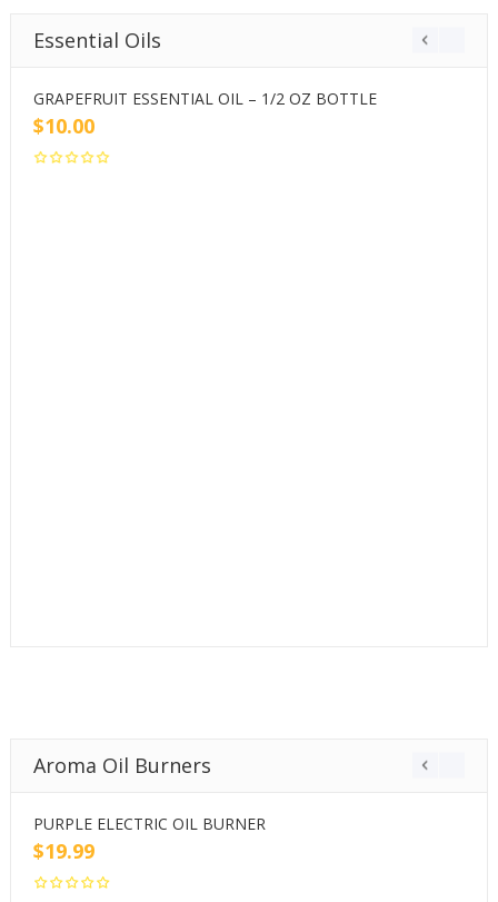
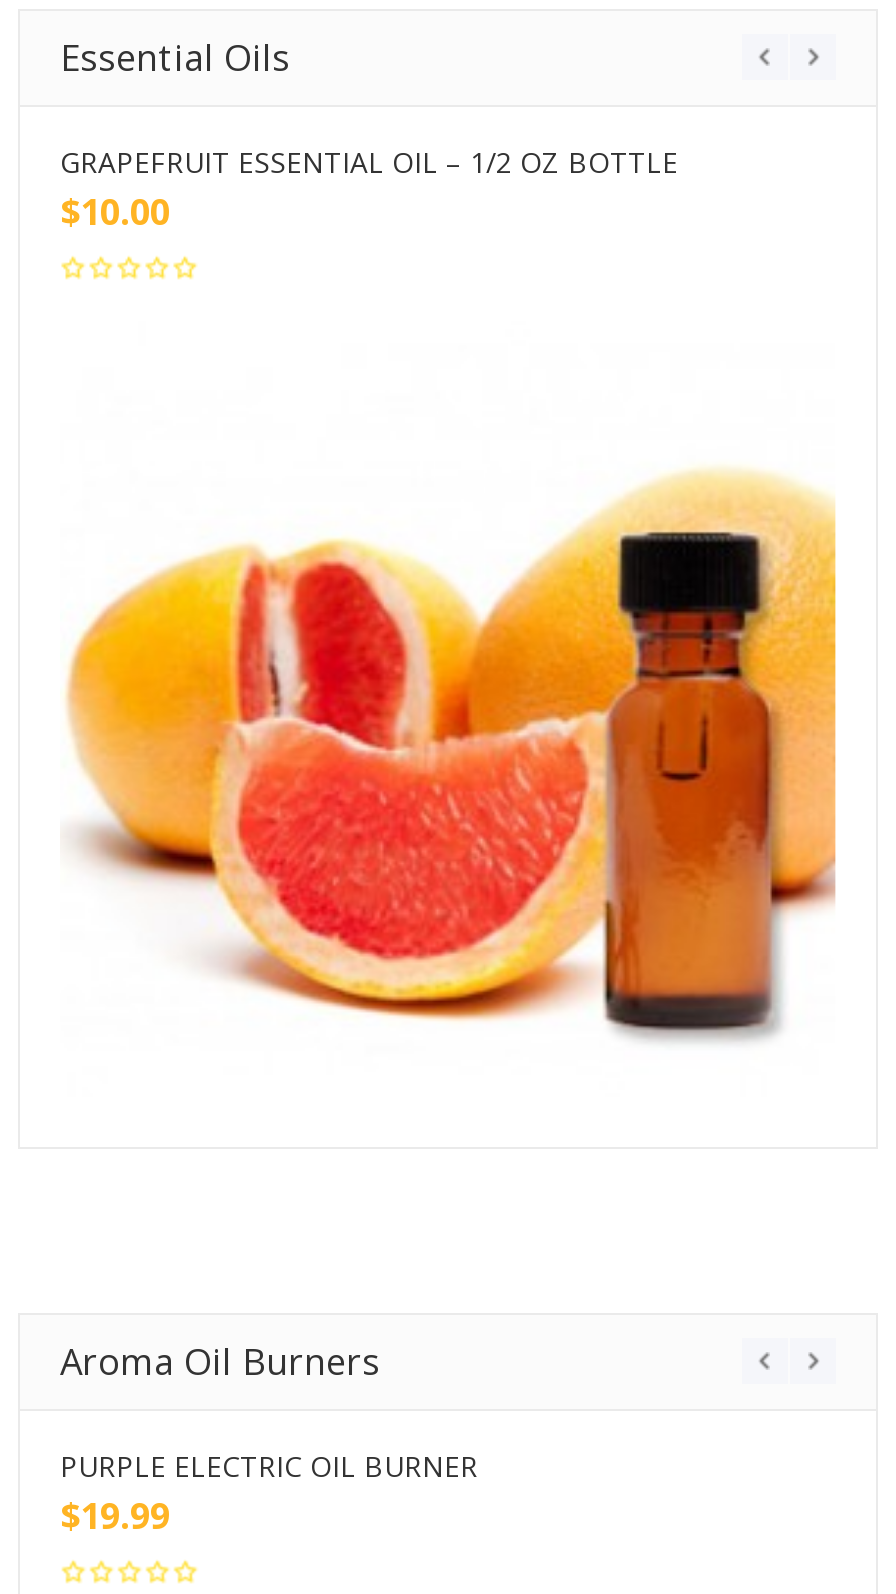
+ [image]
